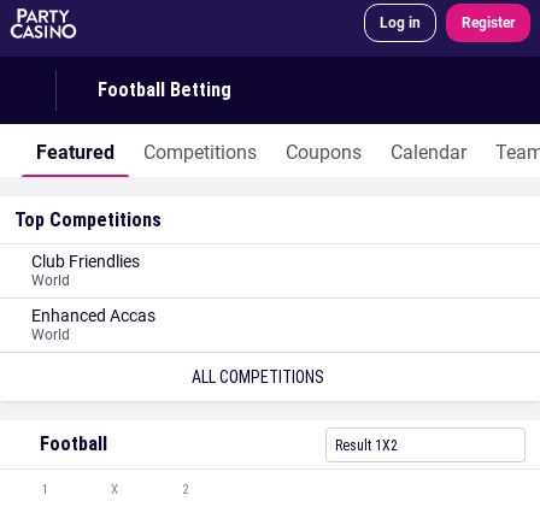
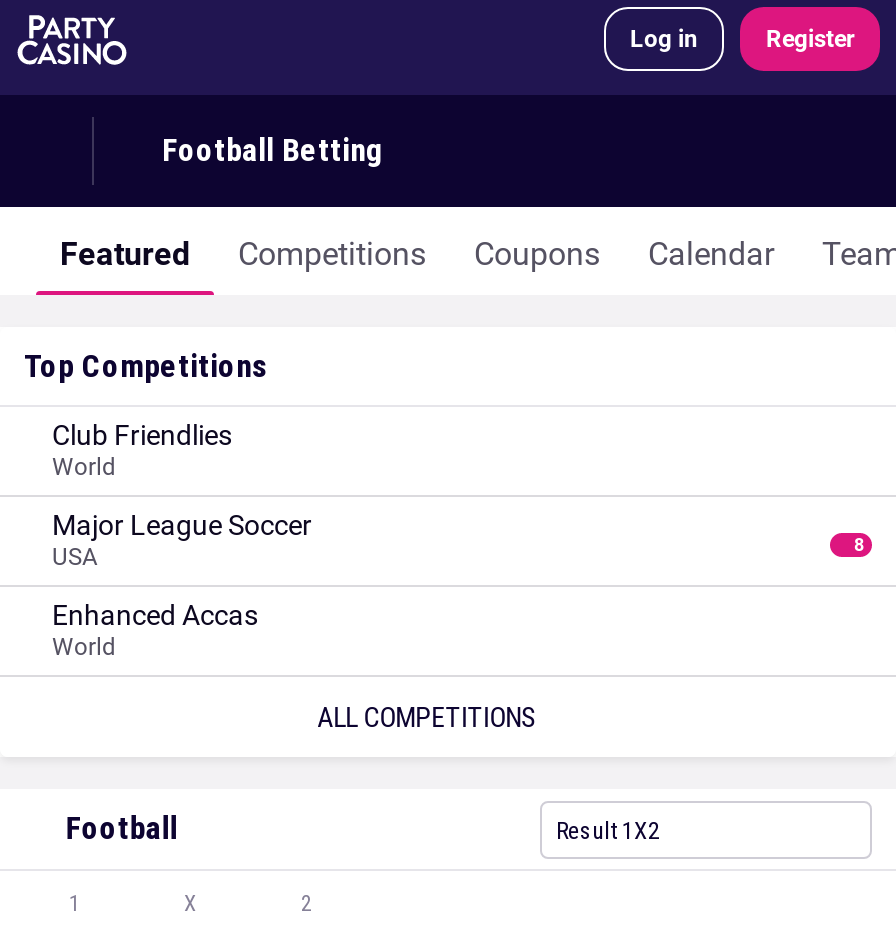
+ Major League Soccer
+ USA
+ 8
